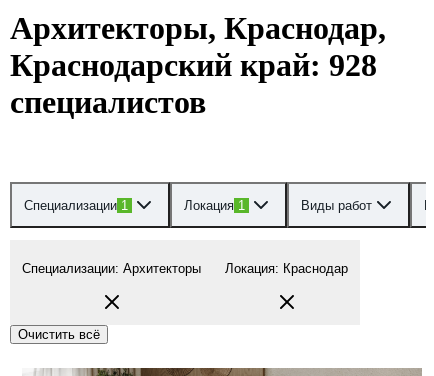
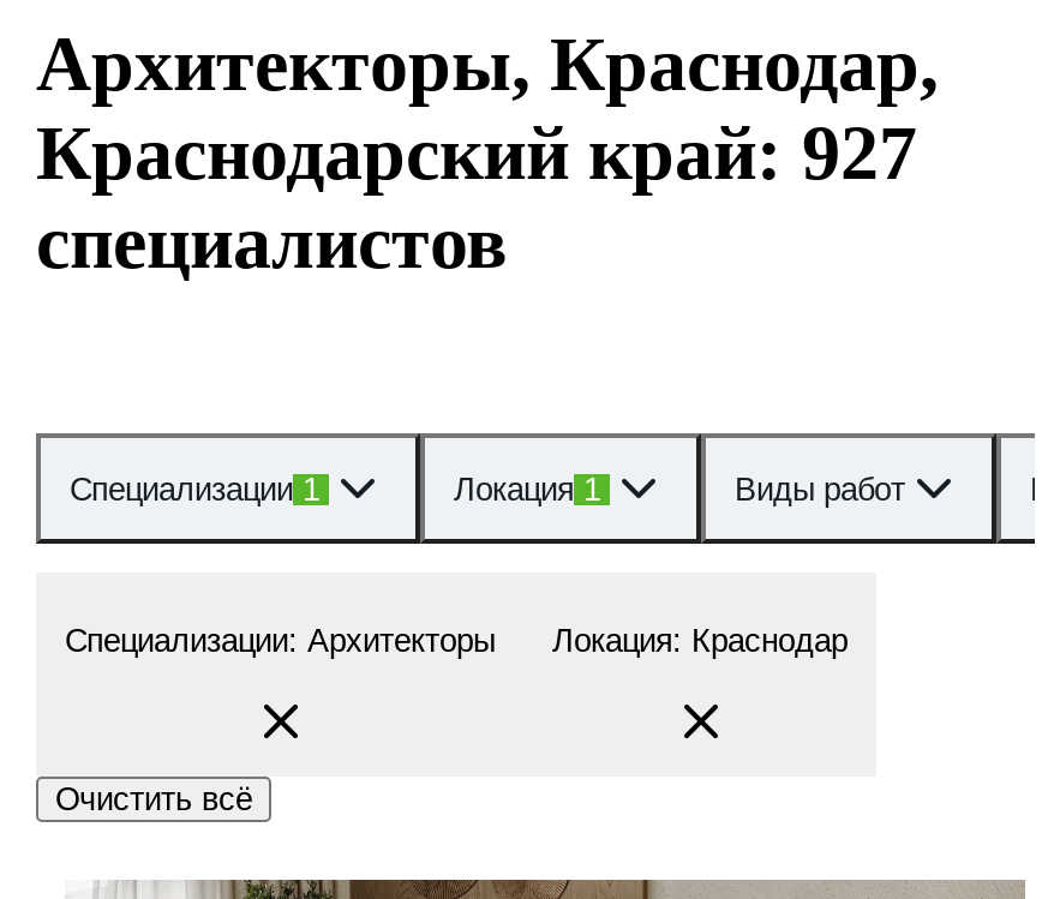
- Краснодарский край: 928
+ Краснодарский край: 927
